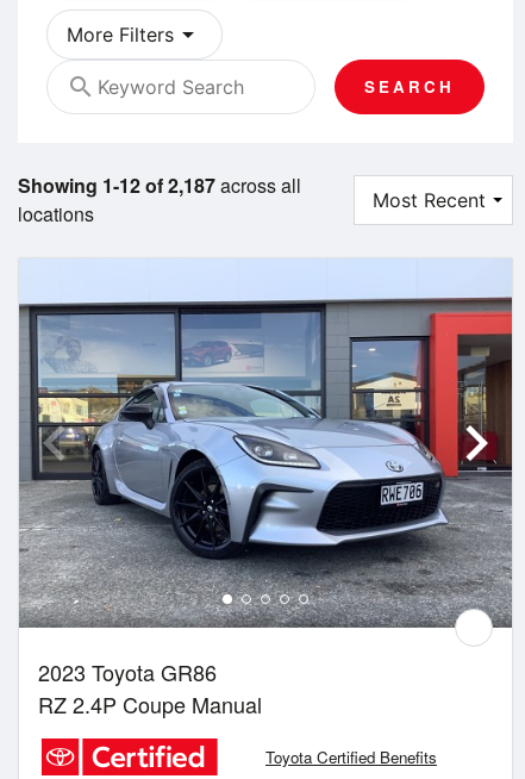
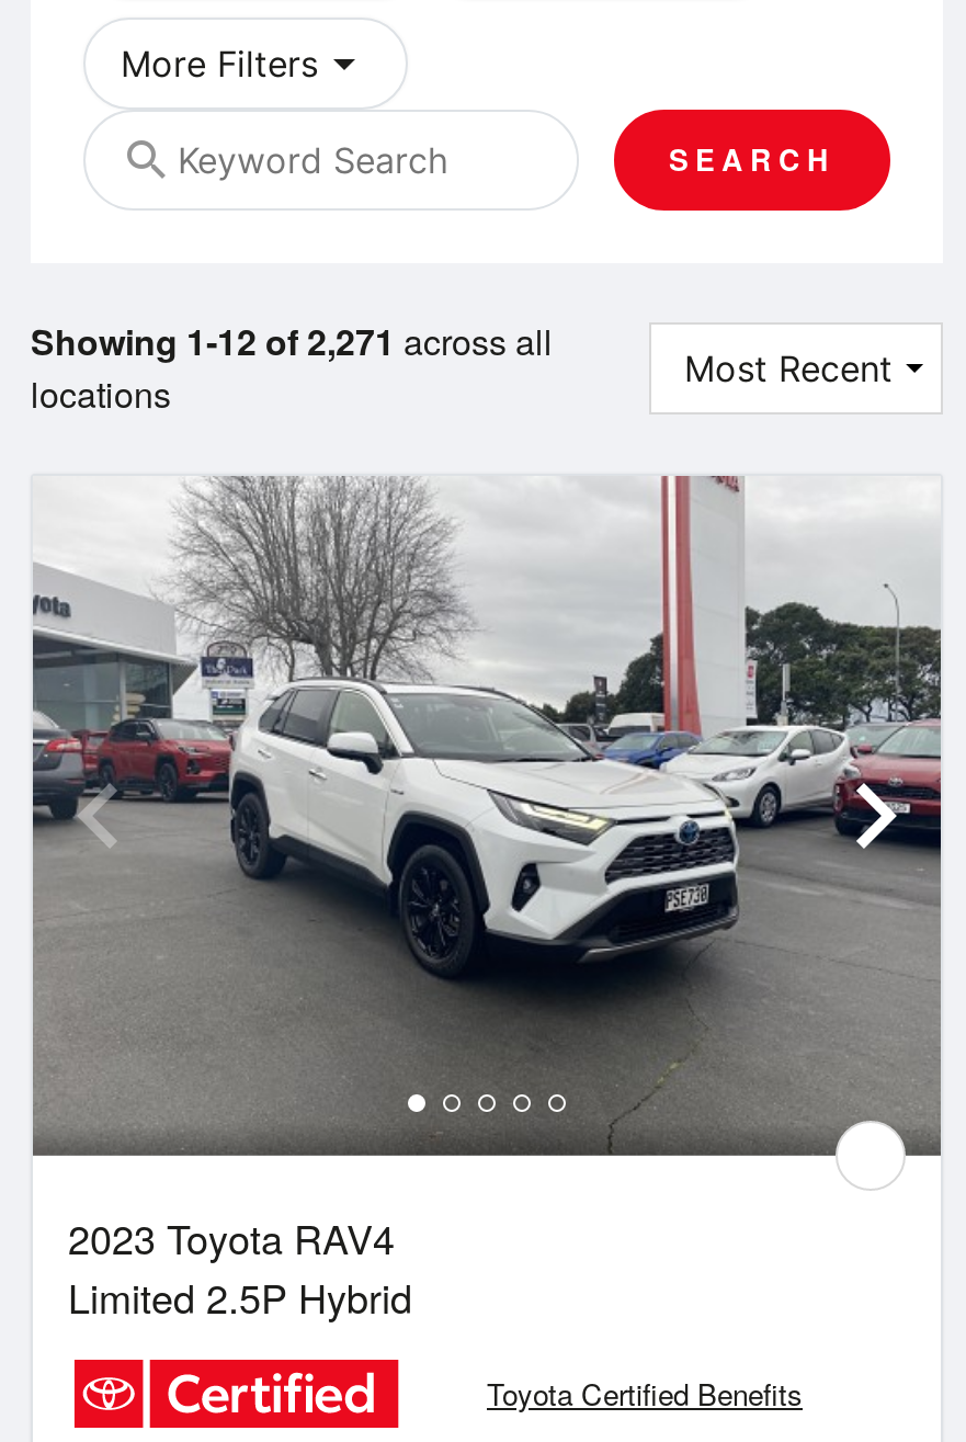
- Showing 1-12 of 2,187 across all
+ Showing 1-12 of 2,271 across all

- [image]
- 2023 Toyota GR86
- RZ 2.4P Coupe Manual
+ [image]
+ 2023 Toyota RAV4
+ Limited 2.5P Hybrid
